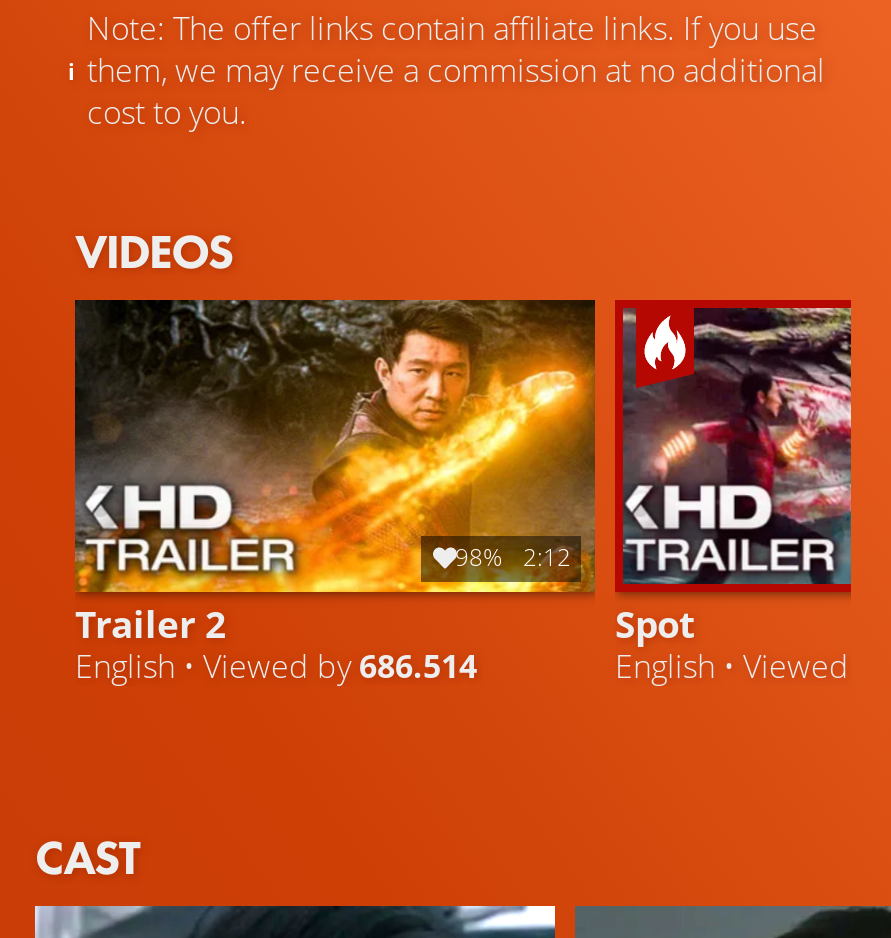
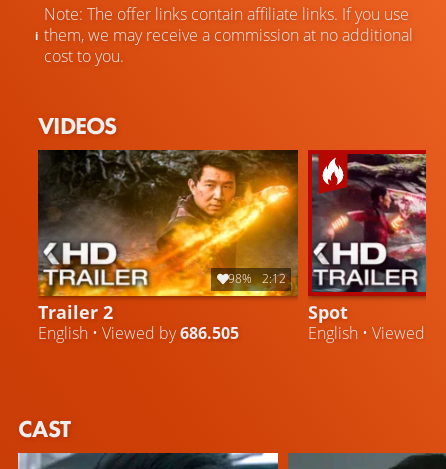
- English • Viewed by 686.514
+ English • Viewed by 686.505
